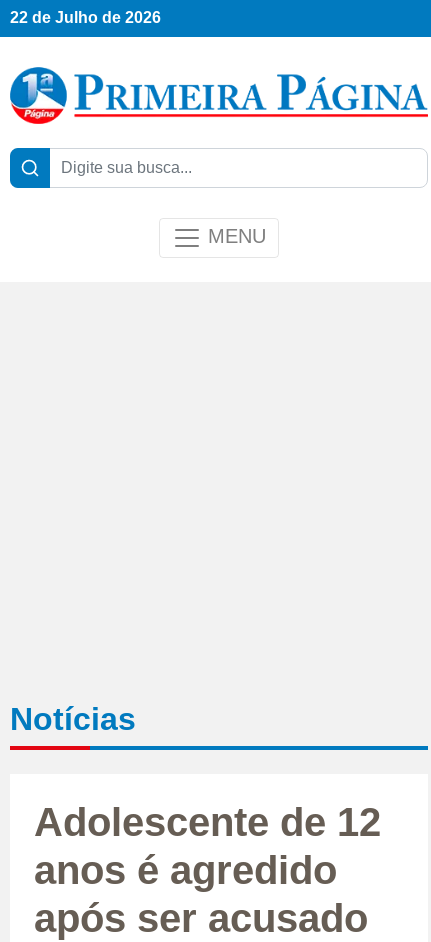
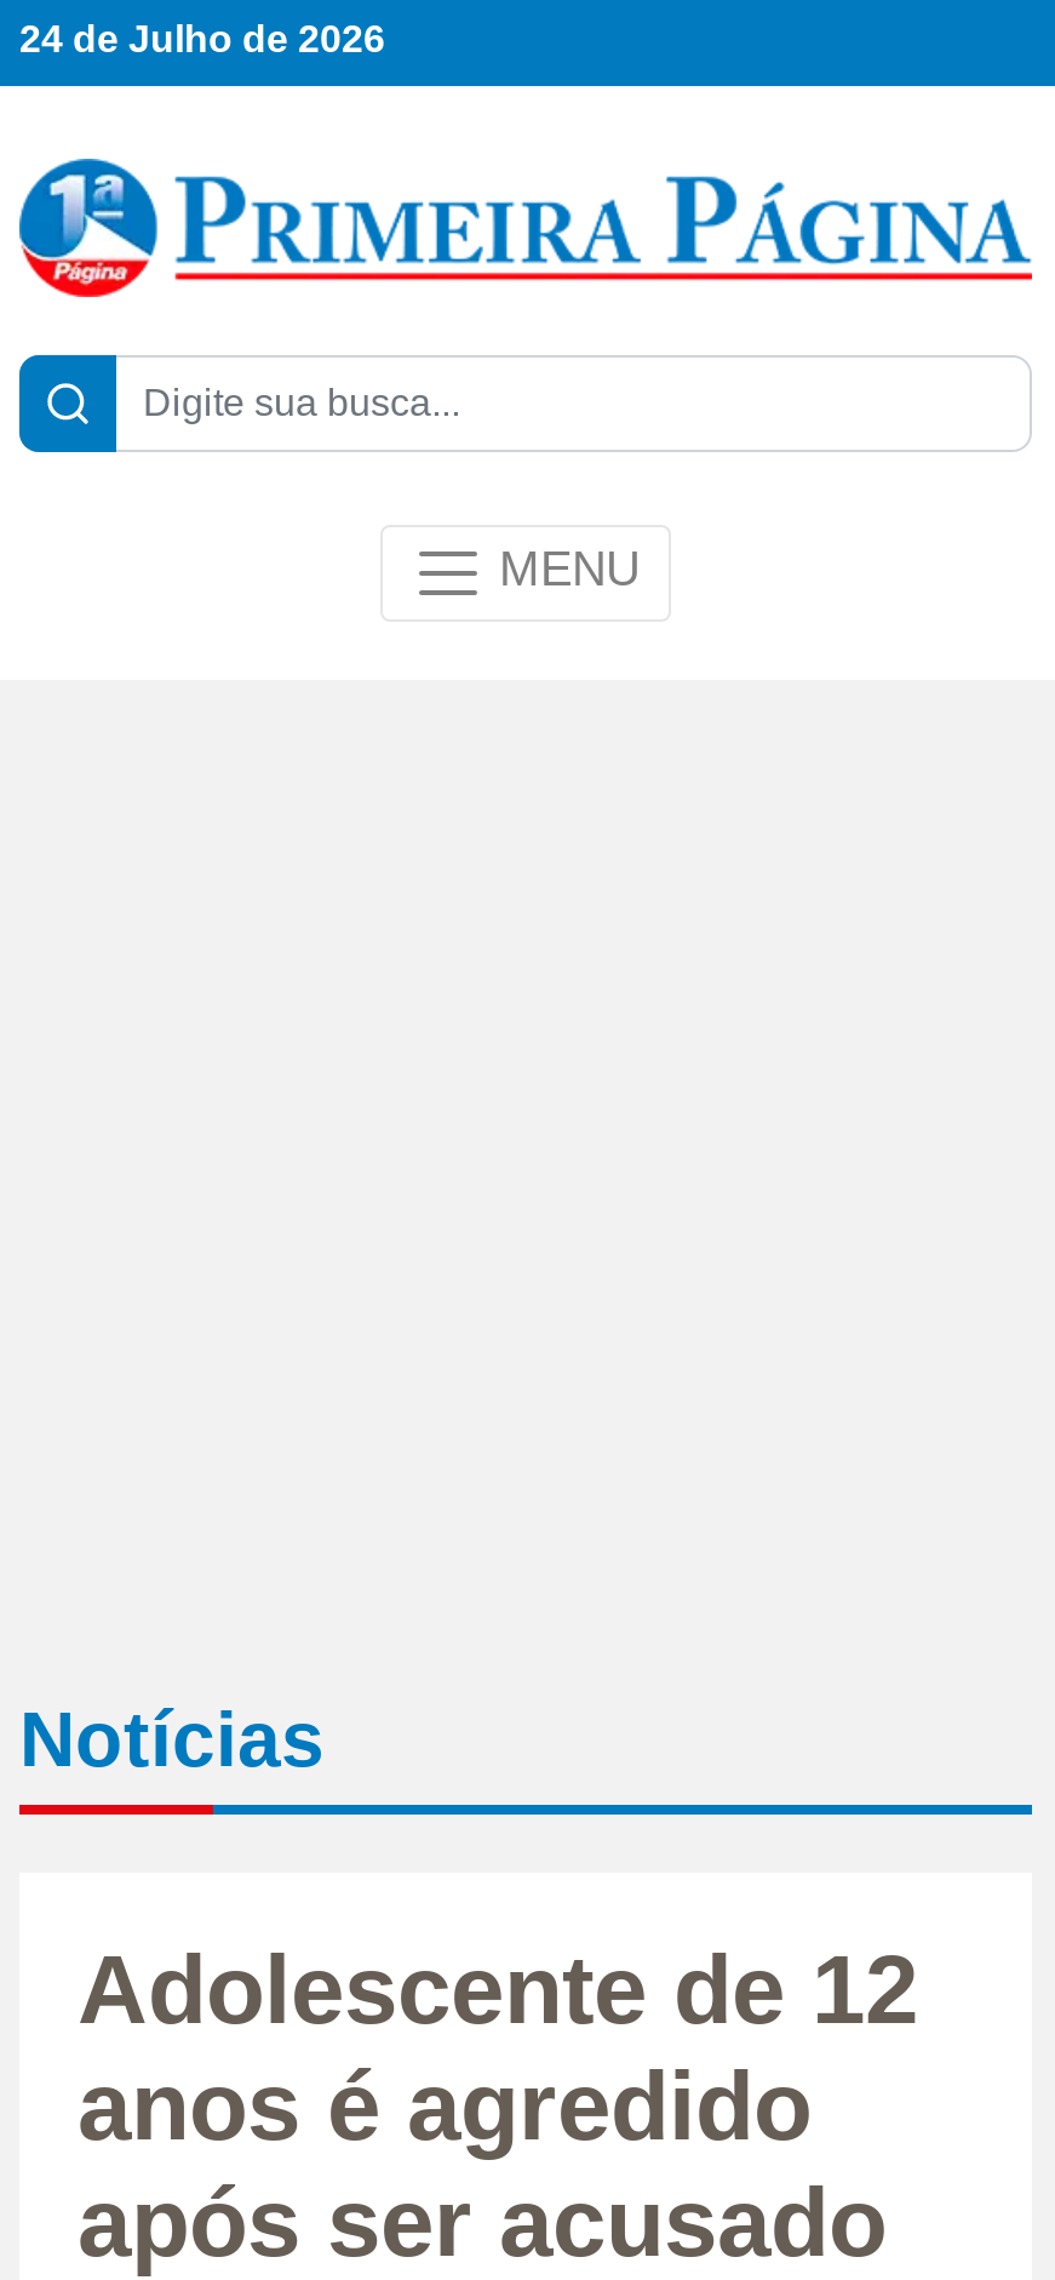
- 22 de Julho de 2026
+ 24 de Julho de 2026
